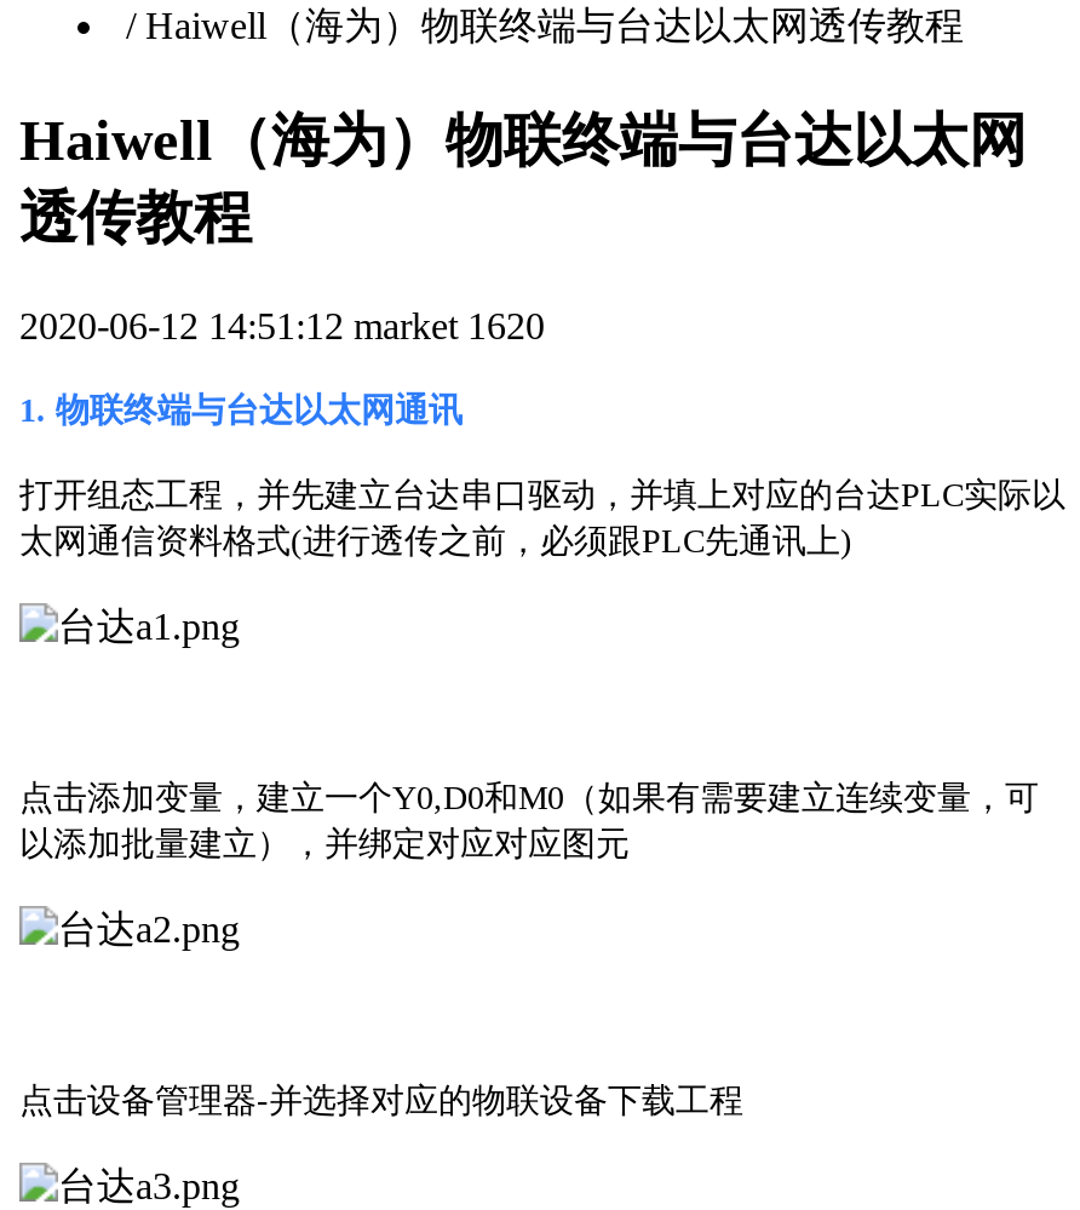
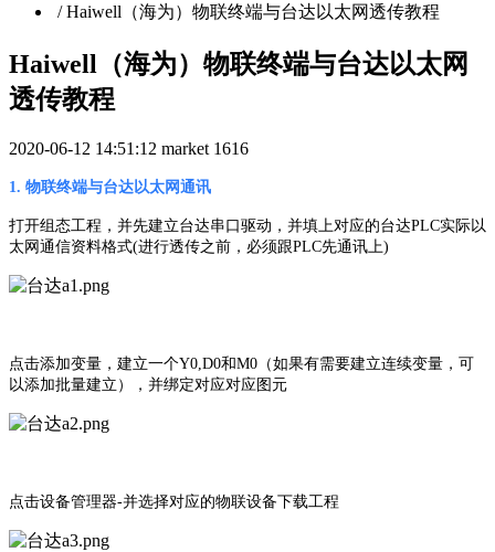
- 2020-06-12 14:51:12 market 1620
+ 2020-06-12 14:51:12 market 1616
